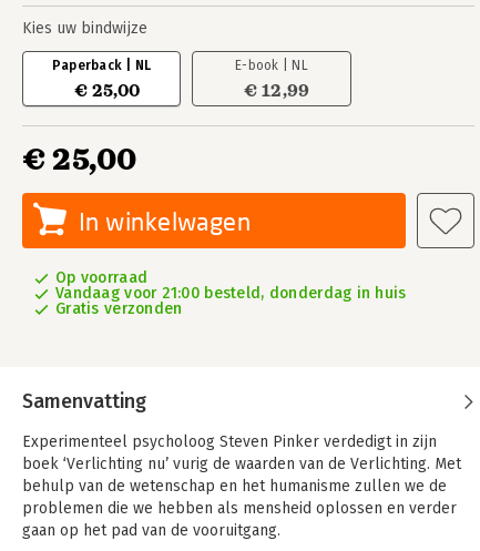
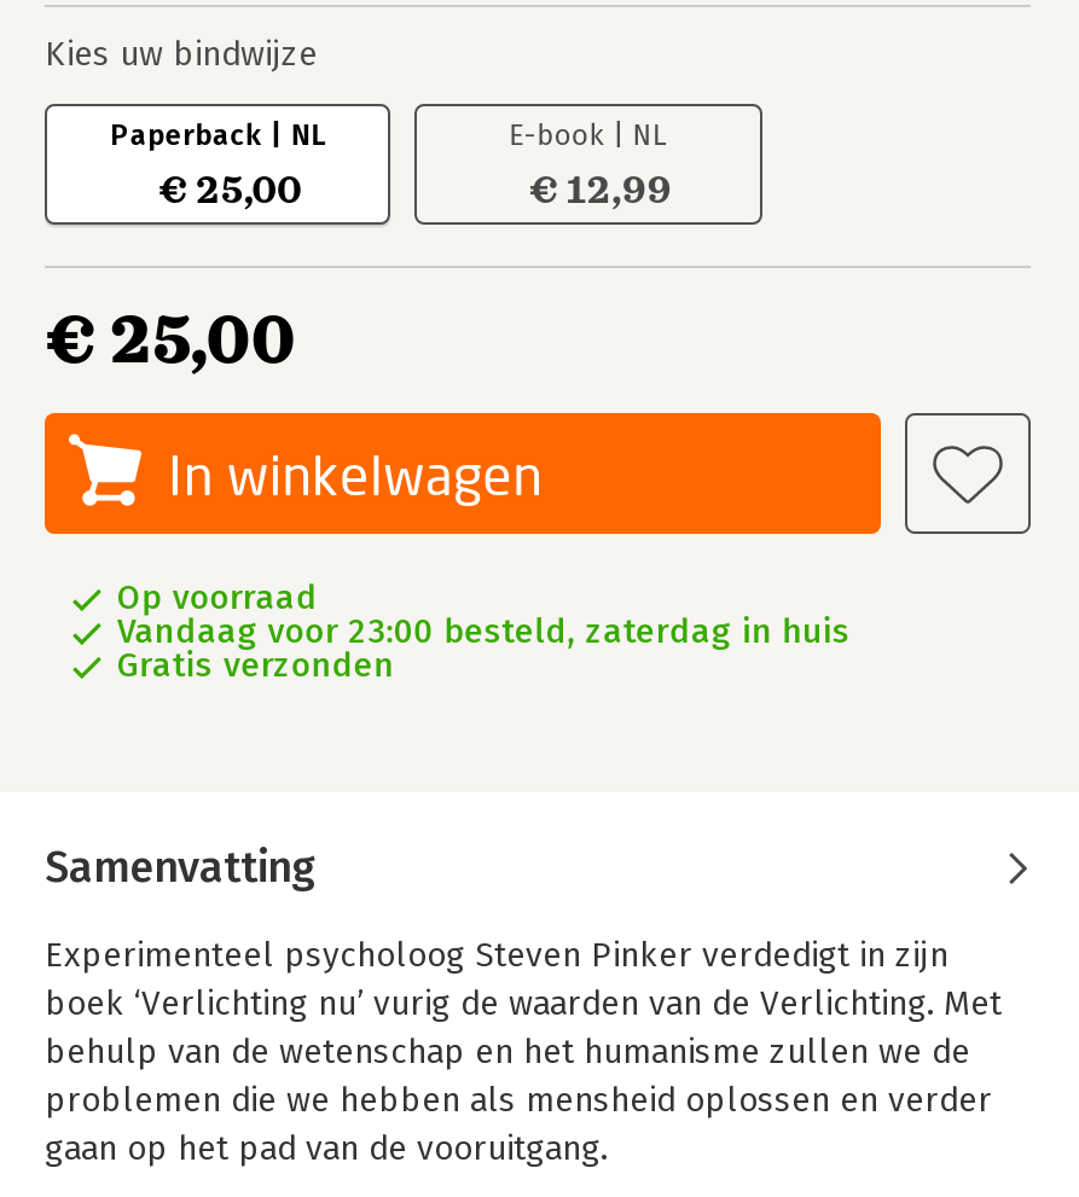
- Vandaag voor 21:00 besteld, donderdag in huis
+ Vandaag voor 23:00 besteld, zaterdag in huis
